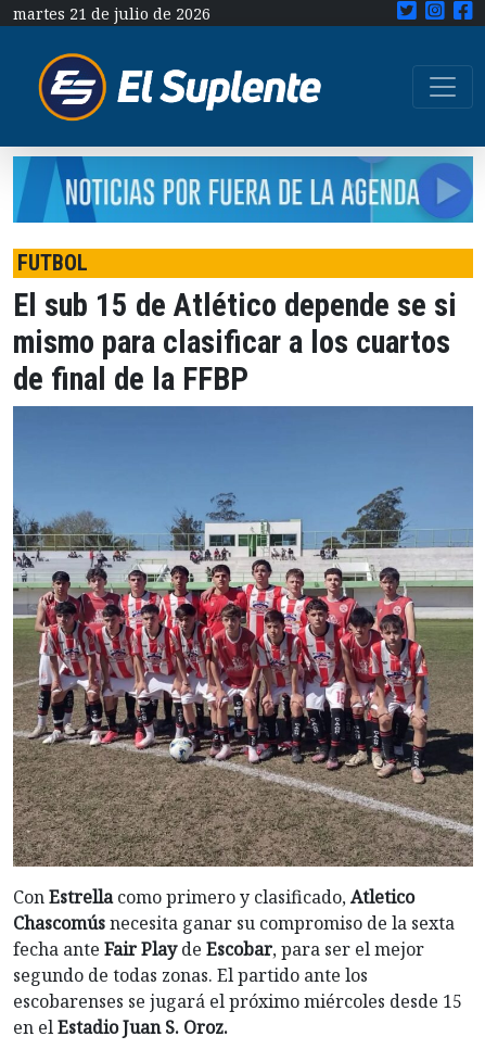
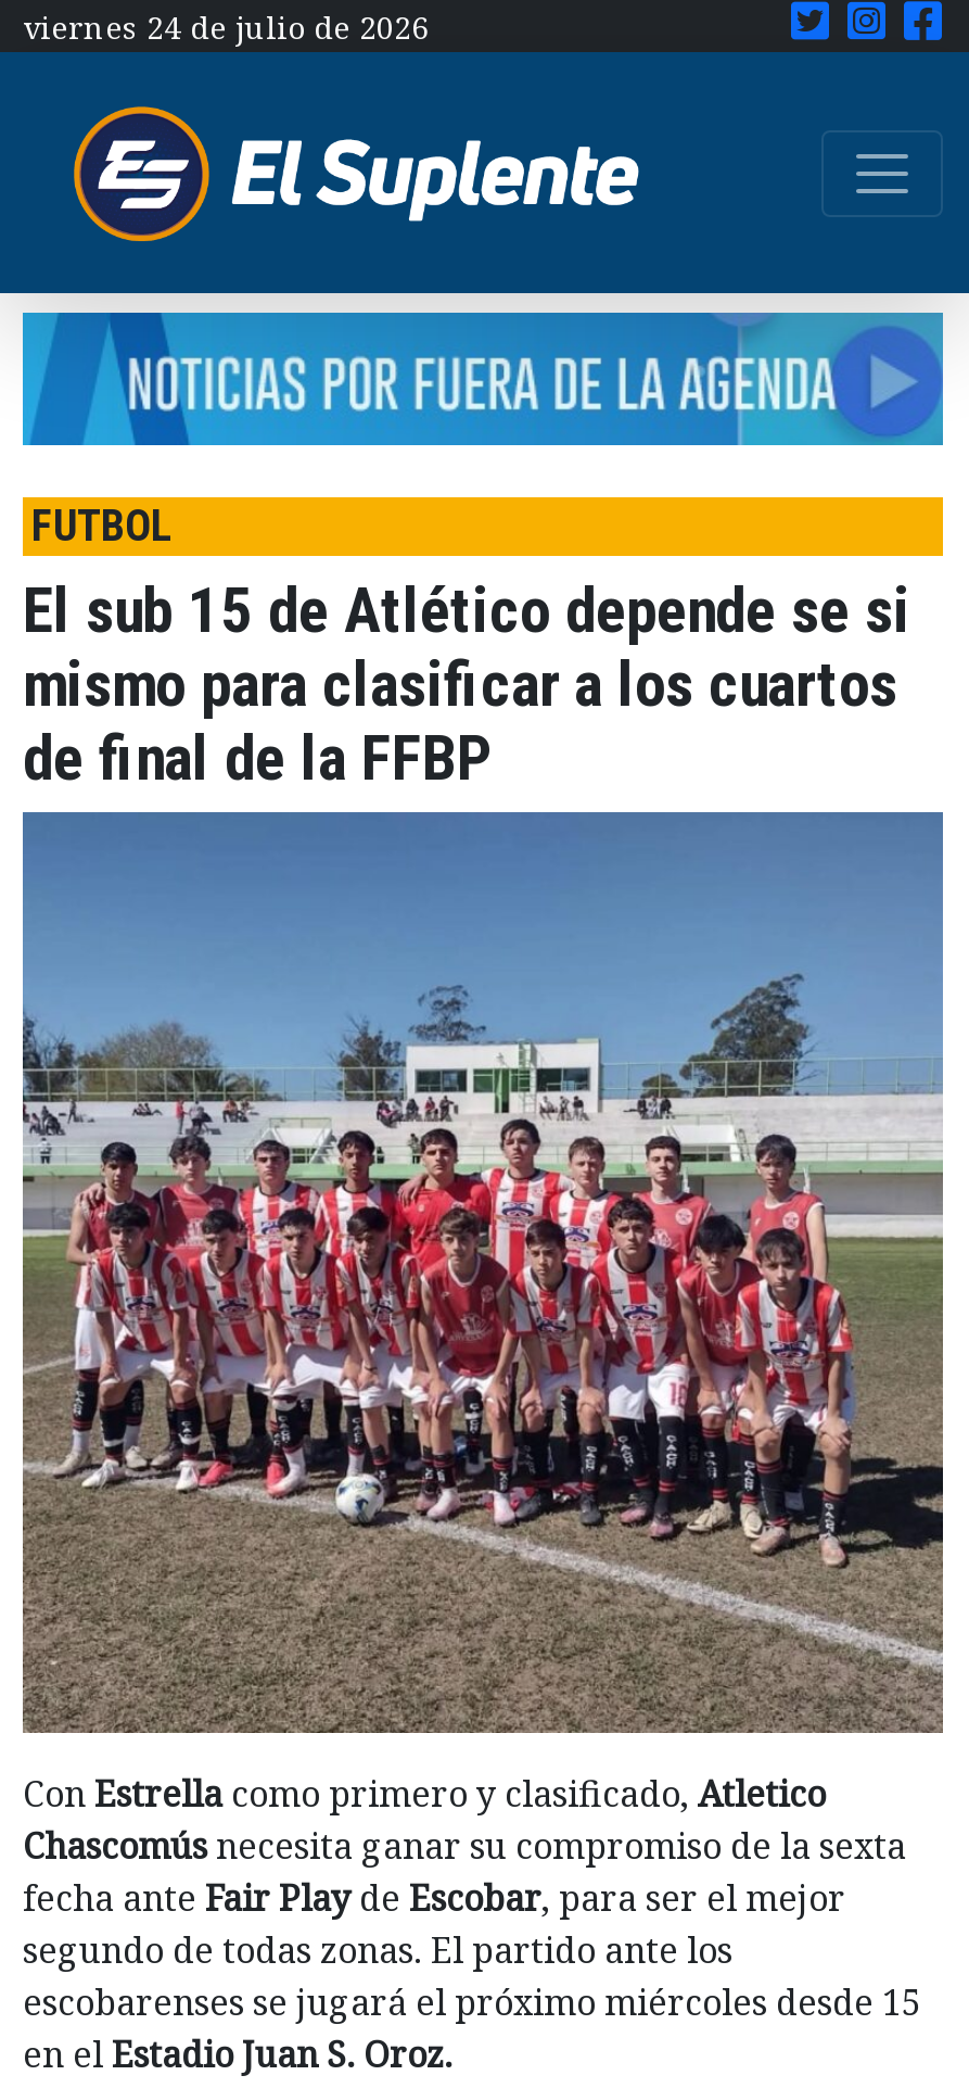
- martes 21 de julio de 2026
+ viernes 24 de julio de 2026
